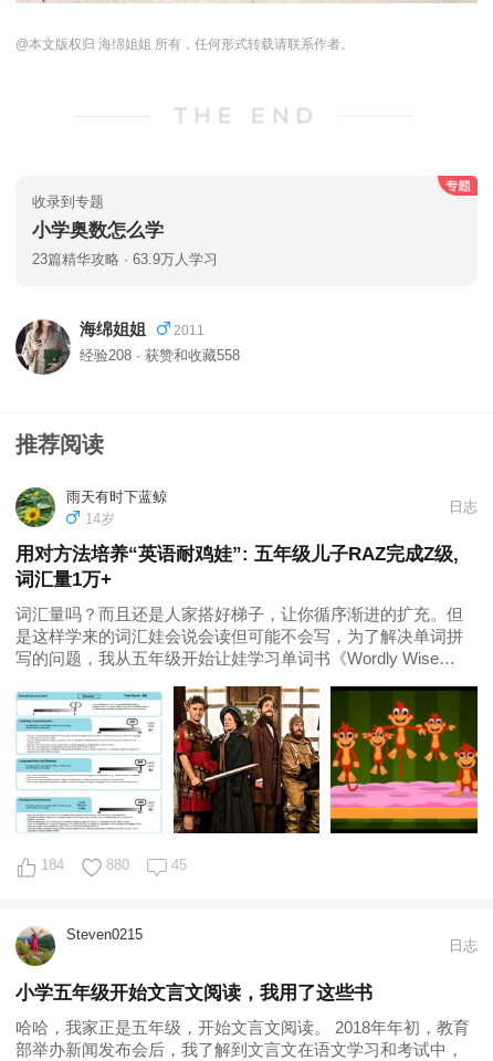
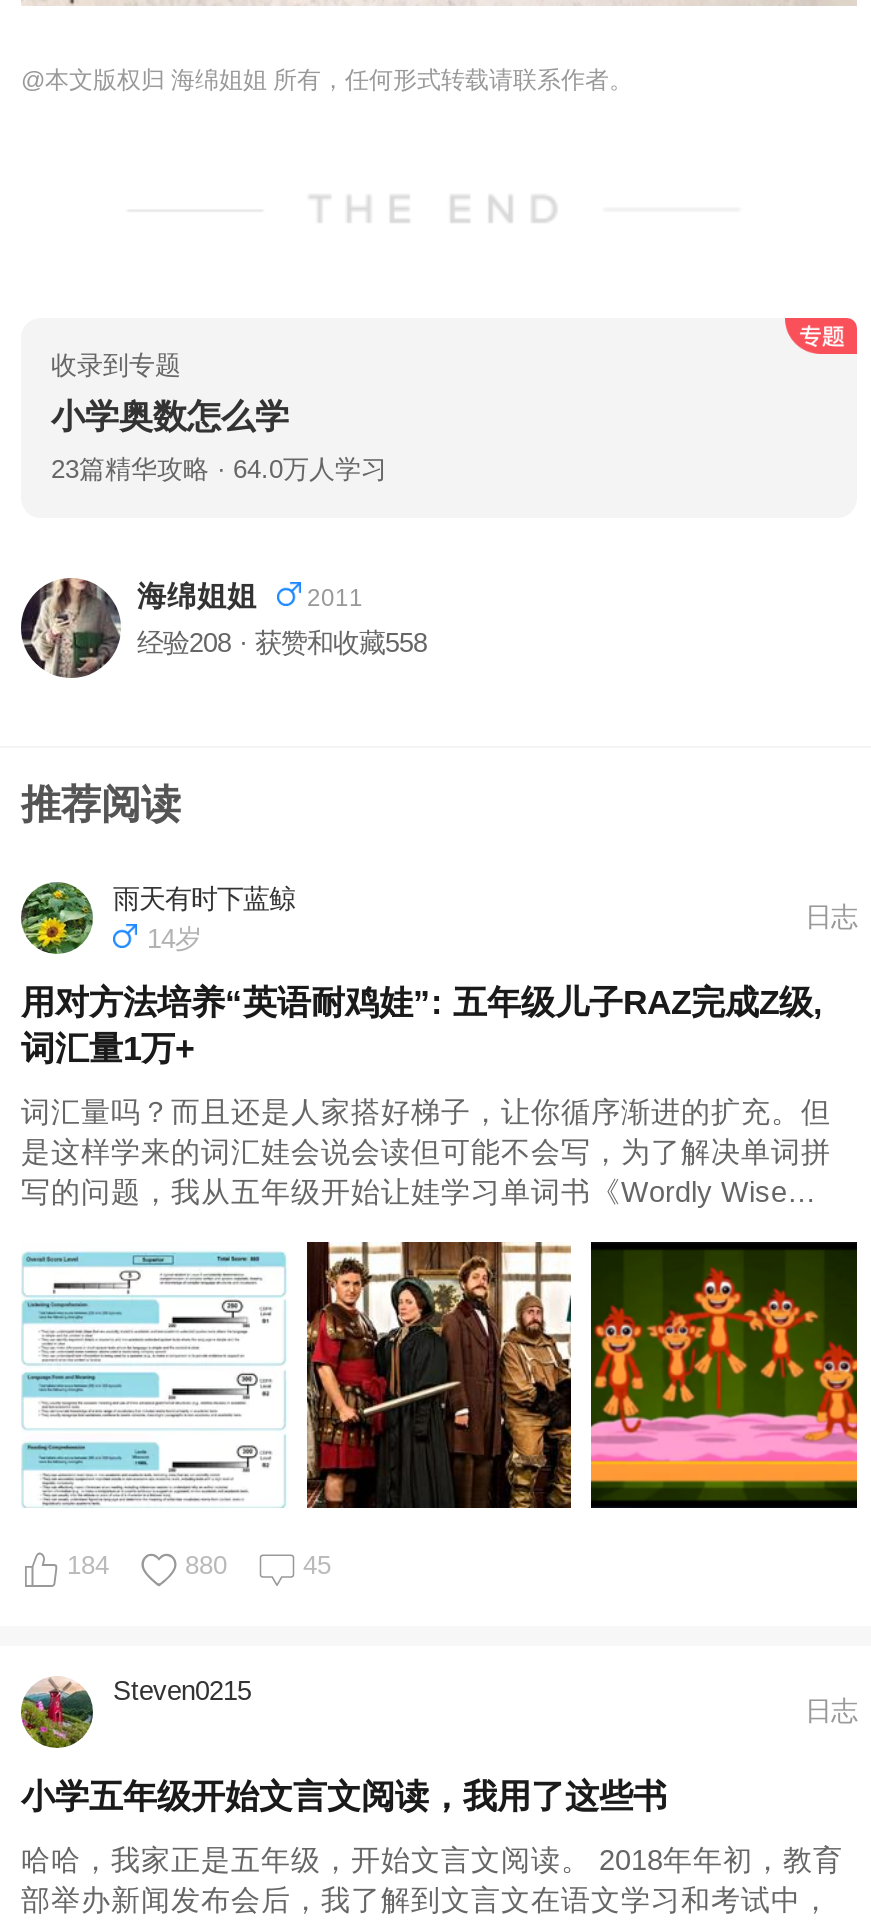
- 23篇精华攻略 · 63.9万人学习
+ 23篇精华攻略 · 64.0万人学习
